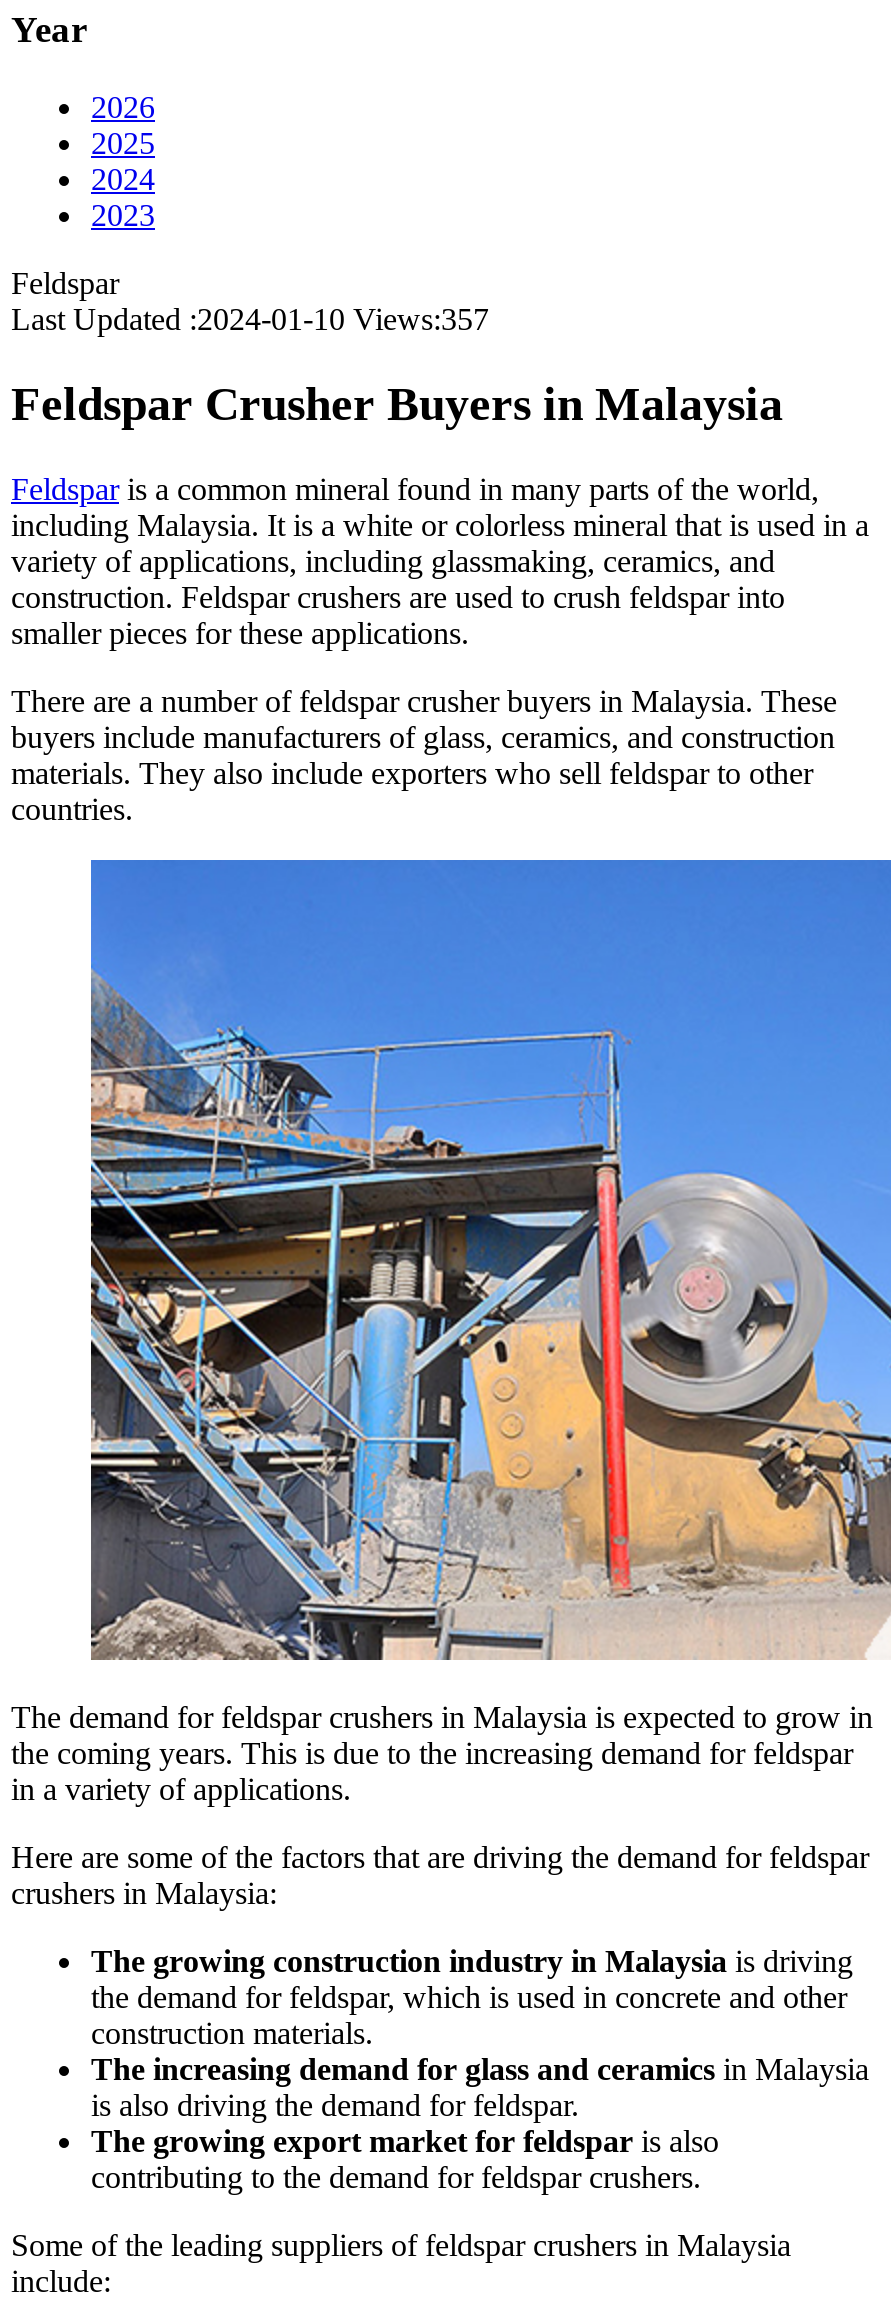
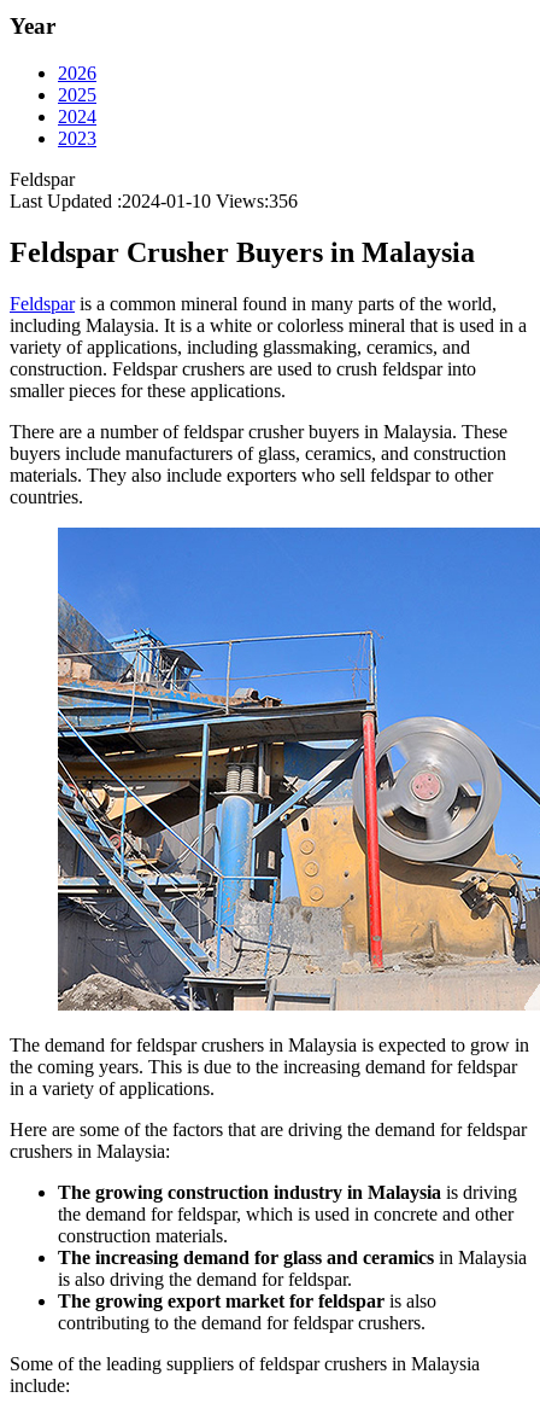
- Last Updated :2024-01-10 Views:357
+ Last Updated :2024-01-10 Views:356
